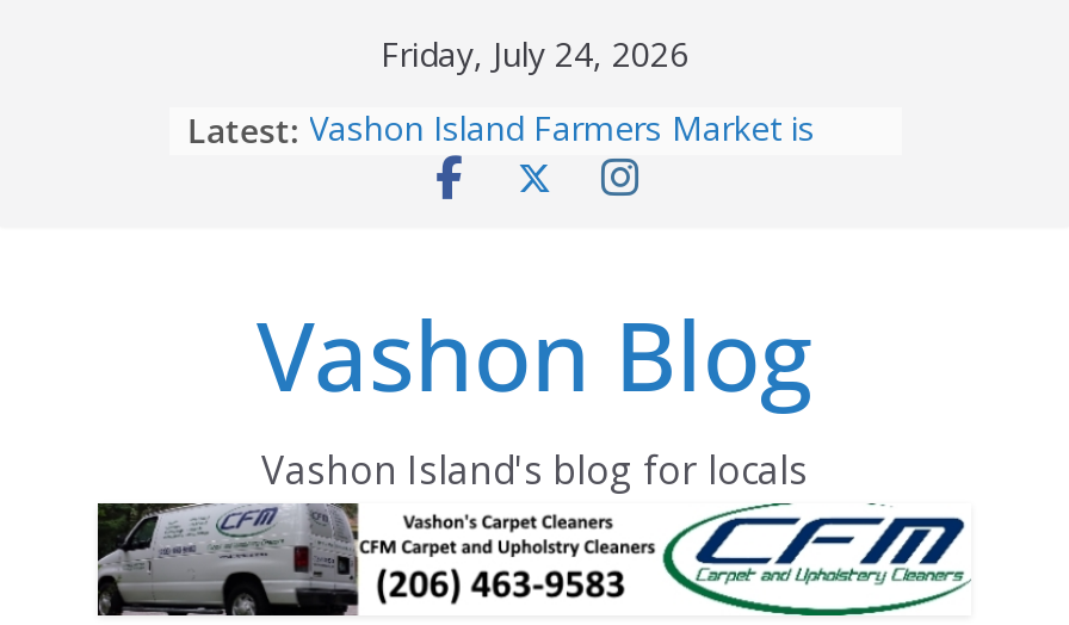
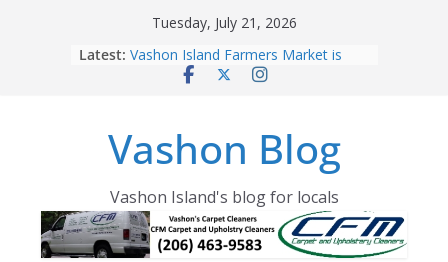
- Friday, July 24, 2026
+ Tuesday, July 21, 2026
